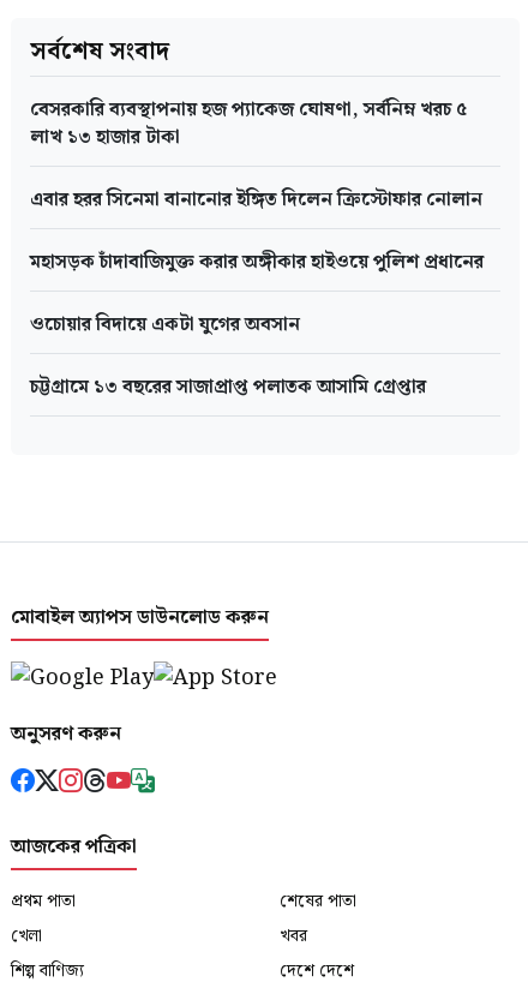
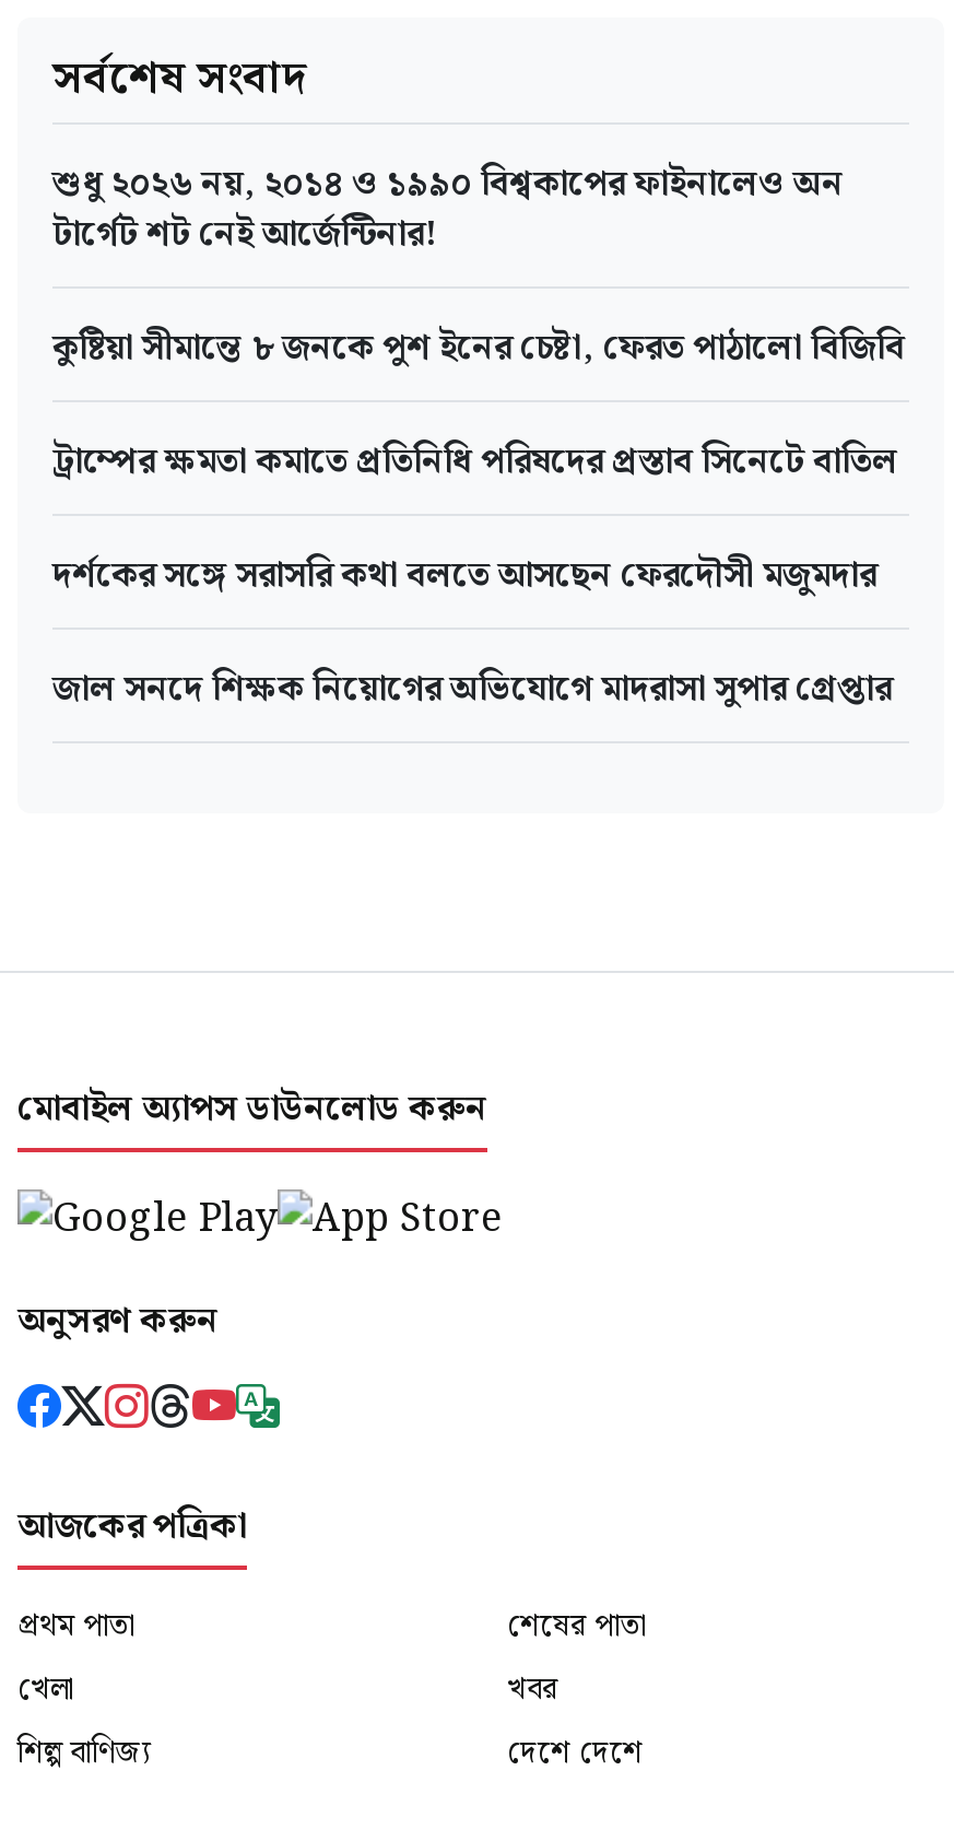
- বেসরকারি ব্যবস্থাপনায় হজ প্যাকেজ ঘোষণা, সর্বনিম্ন খরচ ৫
- লাখ ১৩ হাজার টাকা
+ শুধু ২০২৬ নয়, ২০১৪ ও ১৯৯০ বিশ্বকাপের ফাইনালেও অন
+ টার্গেট শট নেই আর্জেন্টিনার!

- এবার হরর সিনেমা বানানোর ইঙ্গিত দিলেন ক্রিস্টোফার নোলান
+ কুষ্টিয়া সীমান্তে ৮ জনকে পুশ ইনের চেষ্টা, ফেরত পাঠালো বিজিবি

- মহাসড়ক চাঁদাবাজিমুক্ত করার অঙ্গীকার হাইওয়ে পুলিশ প্রধানের
+ ট্রাম্পের ক্ষমতা কমাতে প্রতিনিধি পরিষদের প্রস্তাব সিনেটে বাতিল

- ওচোয়ার বিদায়ে একটা যুগের অবসান
+ দর্শকের সঙ্গে সরাসরি কথা বলতে আসছেন ফেরদৌসী মজুমদার

- চট্টগ্রামে ১৩ বছরের সাজাপ্রাপ্ত পলাতক আসামি গ্রেপ্তার
+ জাল সনদে শিক্ষক নিয়োগের অভিযোগে মাদরাসা সুপার গ্রেপ্তার
